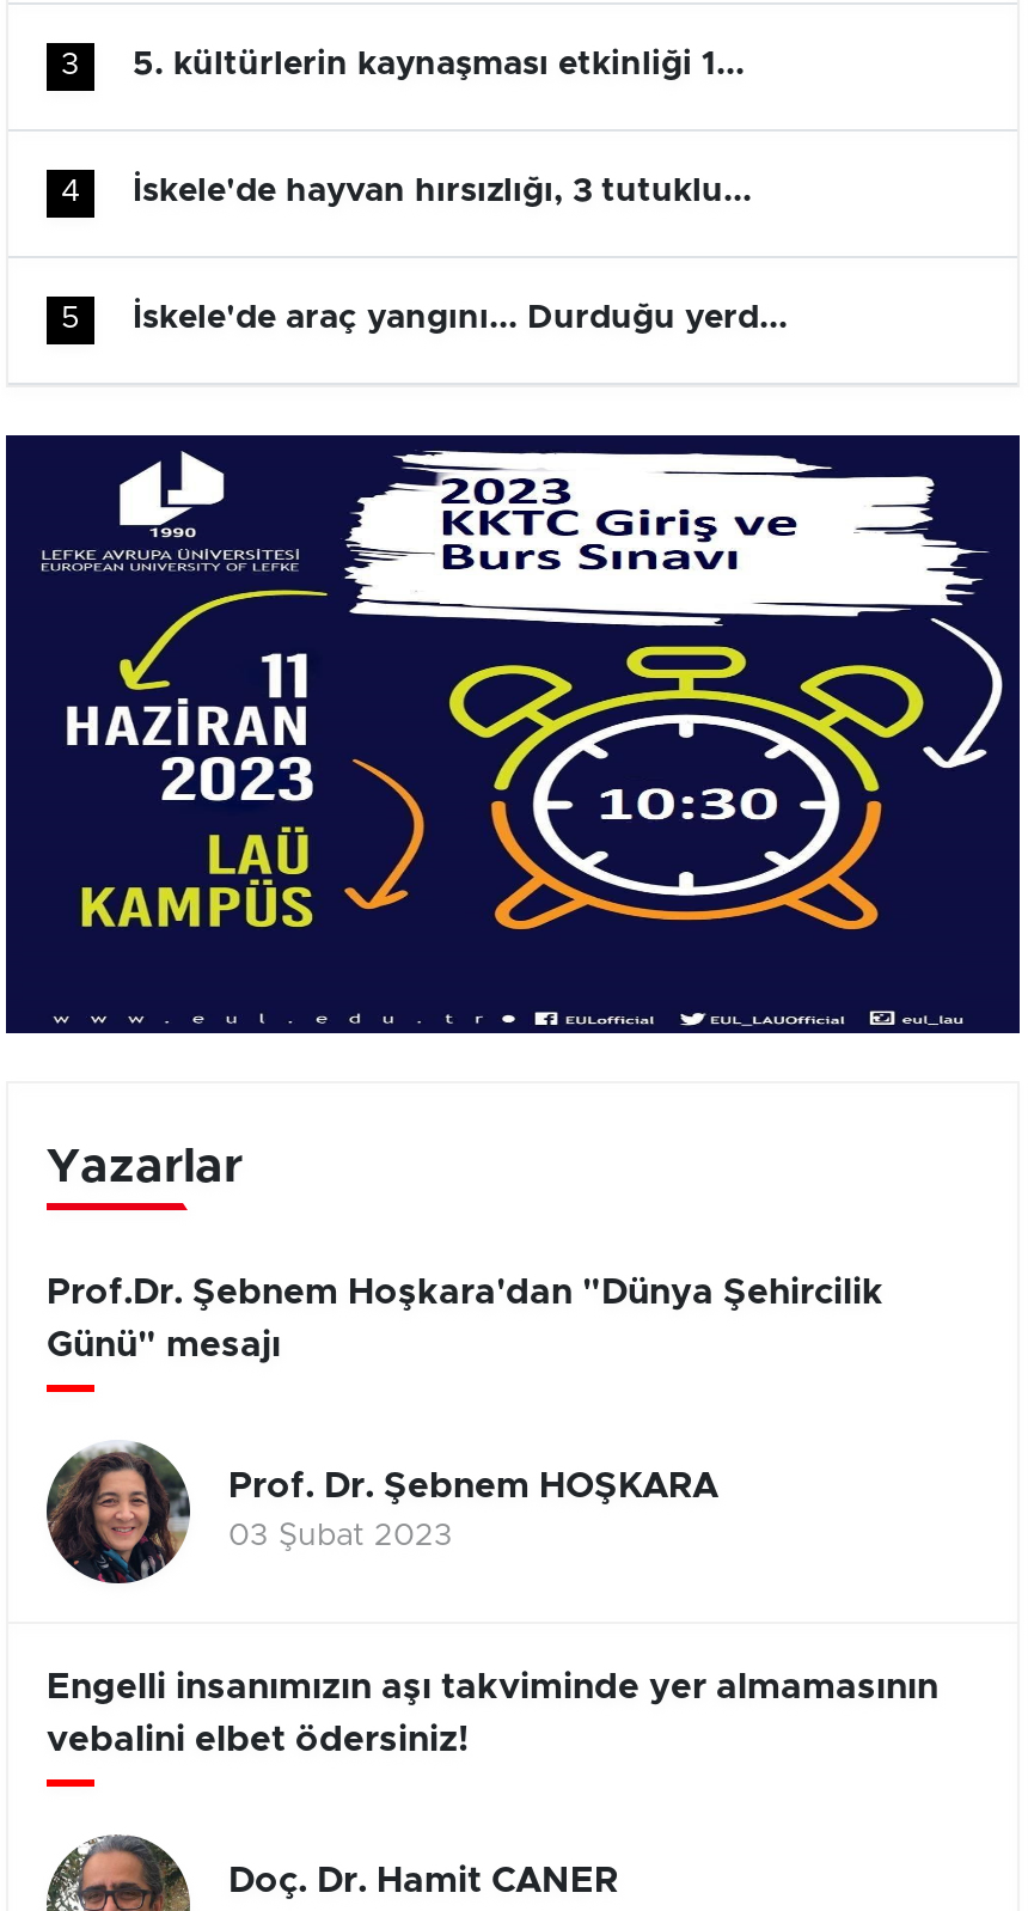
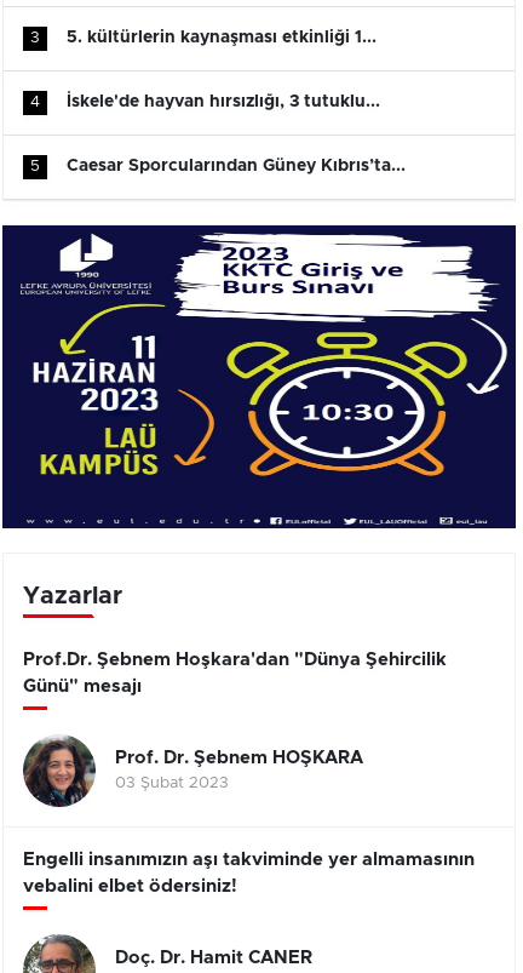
- İskele'de araç yangını... Durduğu yerd...
+ Caesar Sporcularından Güney Kıbrıs’ta...
